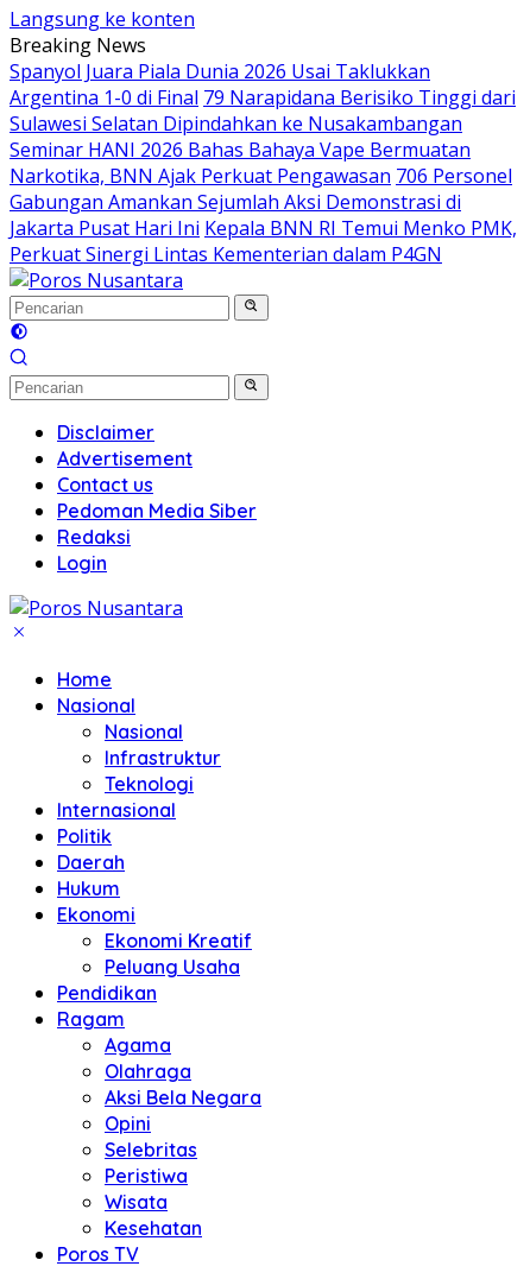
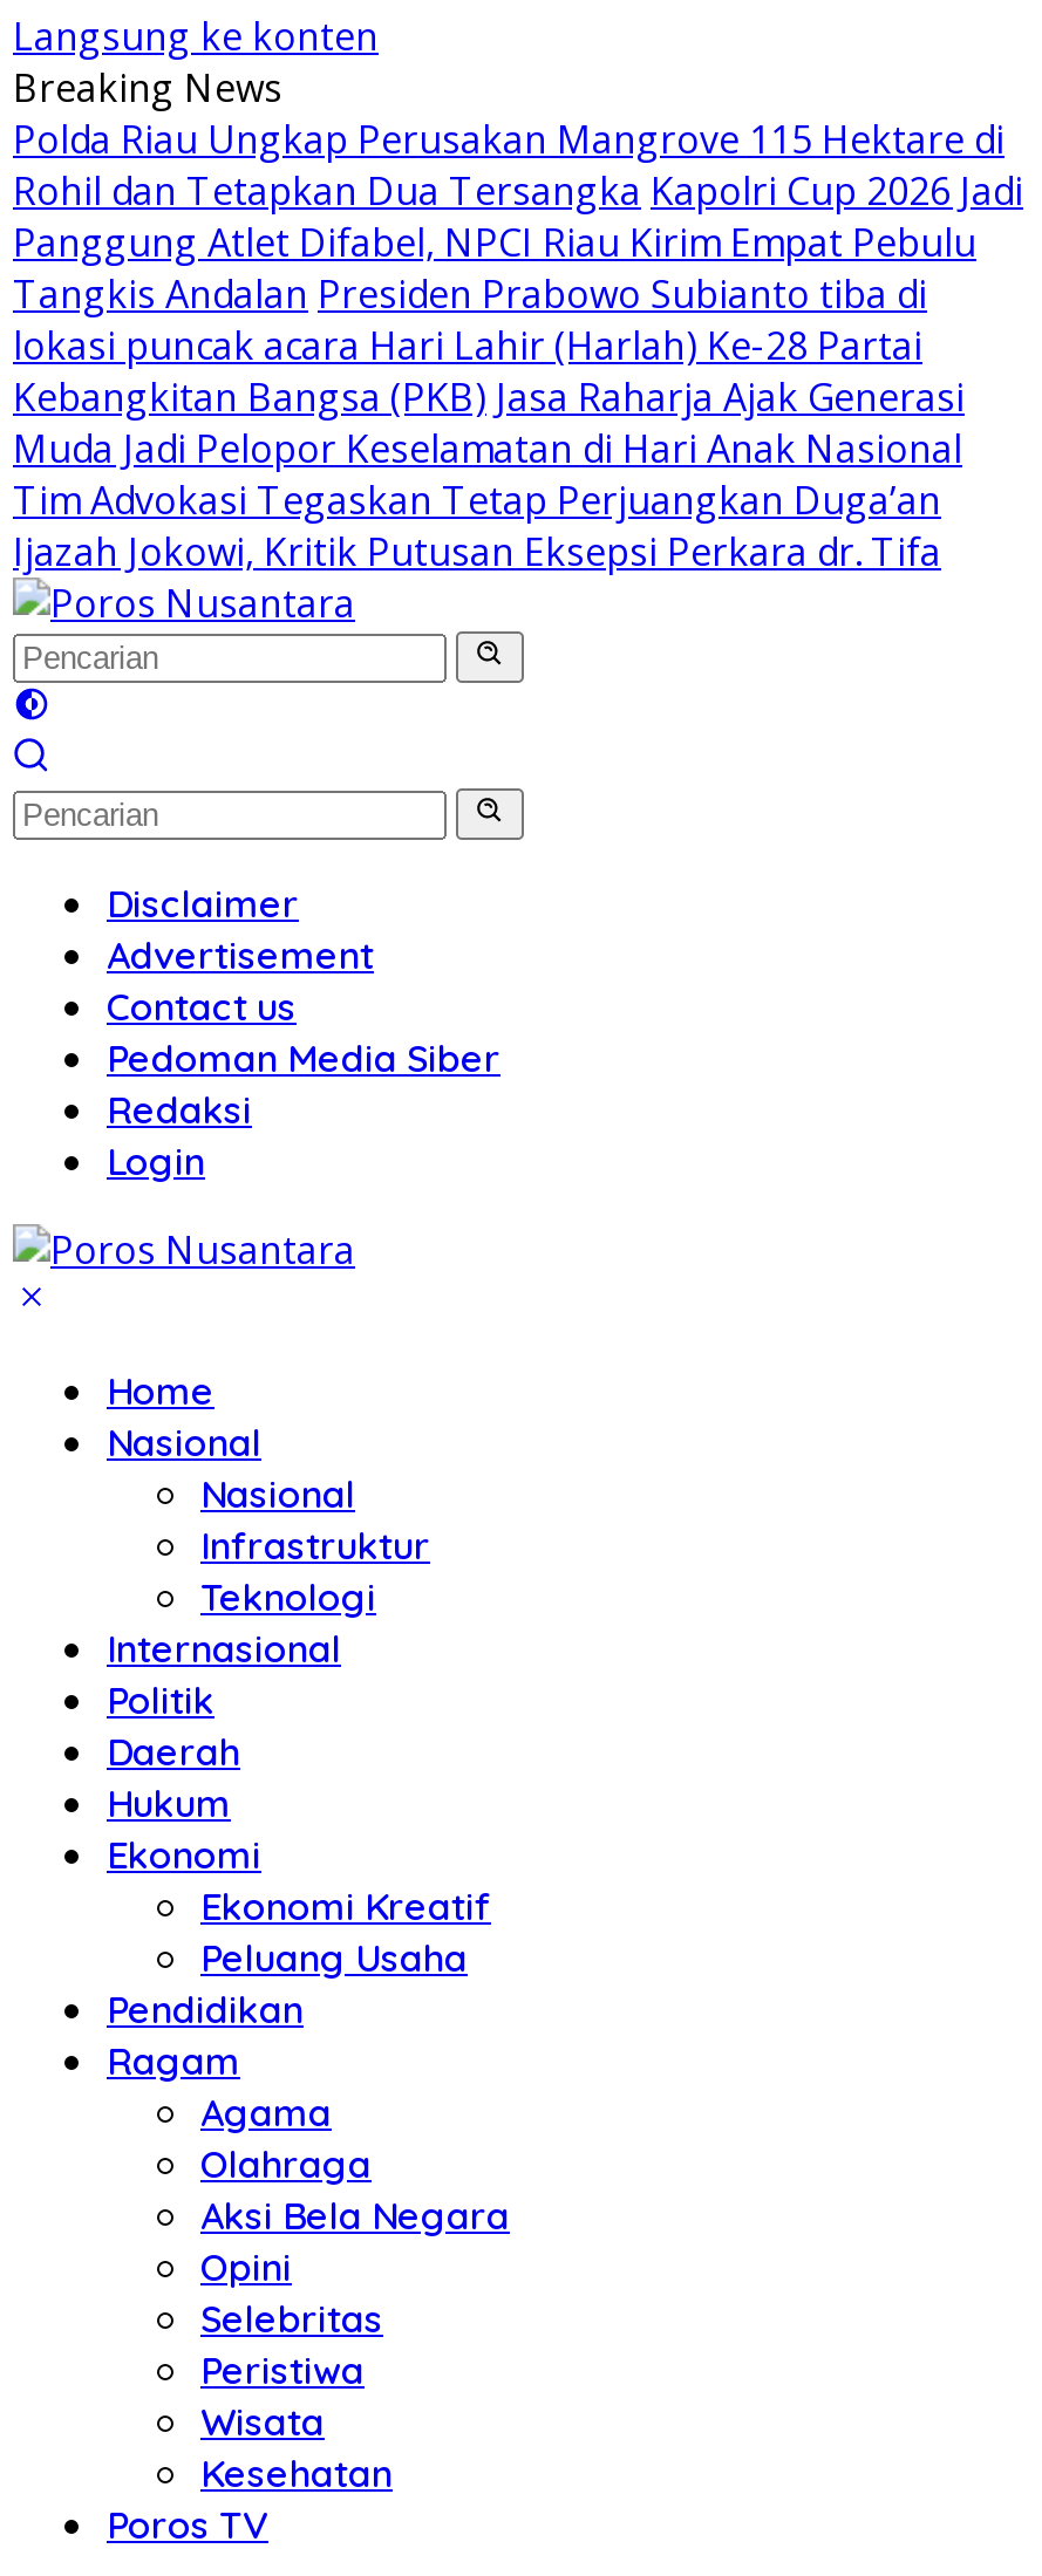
- Spanyol Juara Piala Dunia 2026 Usai Taklukkan
- Argentina 1-0 di Final 79 Narapidana Berisiko Tinggi dari
- Sulawesi Selatan Dipindahkan ke Nusakambangan
- Seminar HANI 2026 Bahas Bahaya Vape Bermuatan
- Narkotika, BNN Ajak Perkuat Pengawasan 706 Personel
- Gabungan Amankan Sejumlah Aksi Demonstrasi di
- Jakarta Pusat Hari Ini Kepala BNN RI Temui Menko PMK,
- Perkuat Sinergi Lintas Kementerian dalam P4GN
+ Polda Riau Ungkap Perusakan Mangrove 115 Hektare di
+ Rohil dan Tetapkan Dua Tersangka Kapolri Cup 2026 Jadi
+ Panggung Atlet Difabel, NPCI Riau Kirim Empat Pebulu
+ Tangkis Andalan Presiden Prabowo Subianto tiba di
+ lokasi puncak acara Hari Lahir (Harlah) Ke-28 Partai
+ Kebangkitan Bangsa (PKB) Jasa Raharja Ajak Generasi
+ Muda Jadi Pelopor Keselamatan di Hari Anak Nasional
+ Tim Advokasi Tegaskan Tetap Perjuangkan Duga’an
+ Ijazah Jokowi, Kritik Putusan Eksepsi Perkara dr. Tifa
